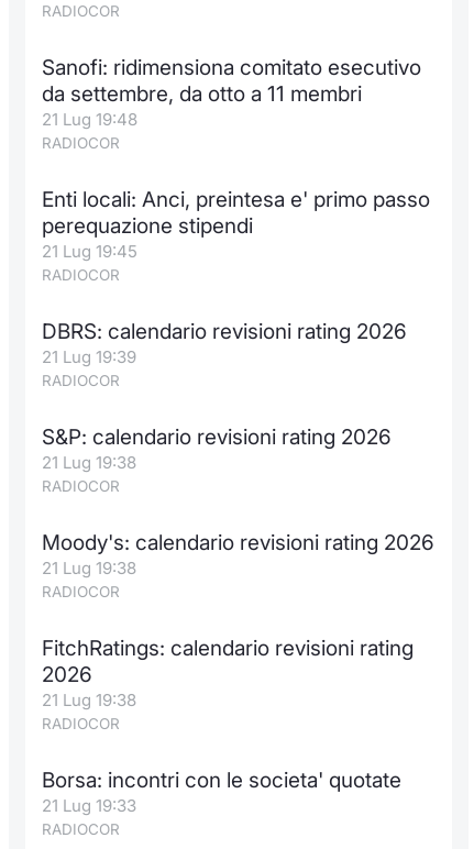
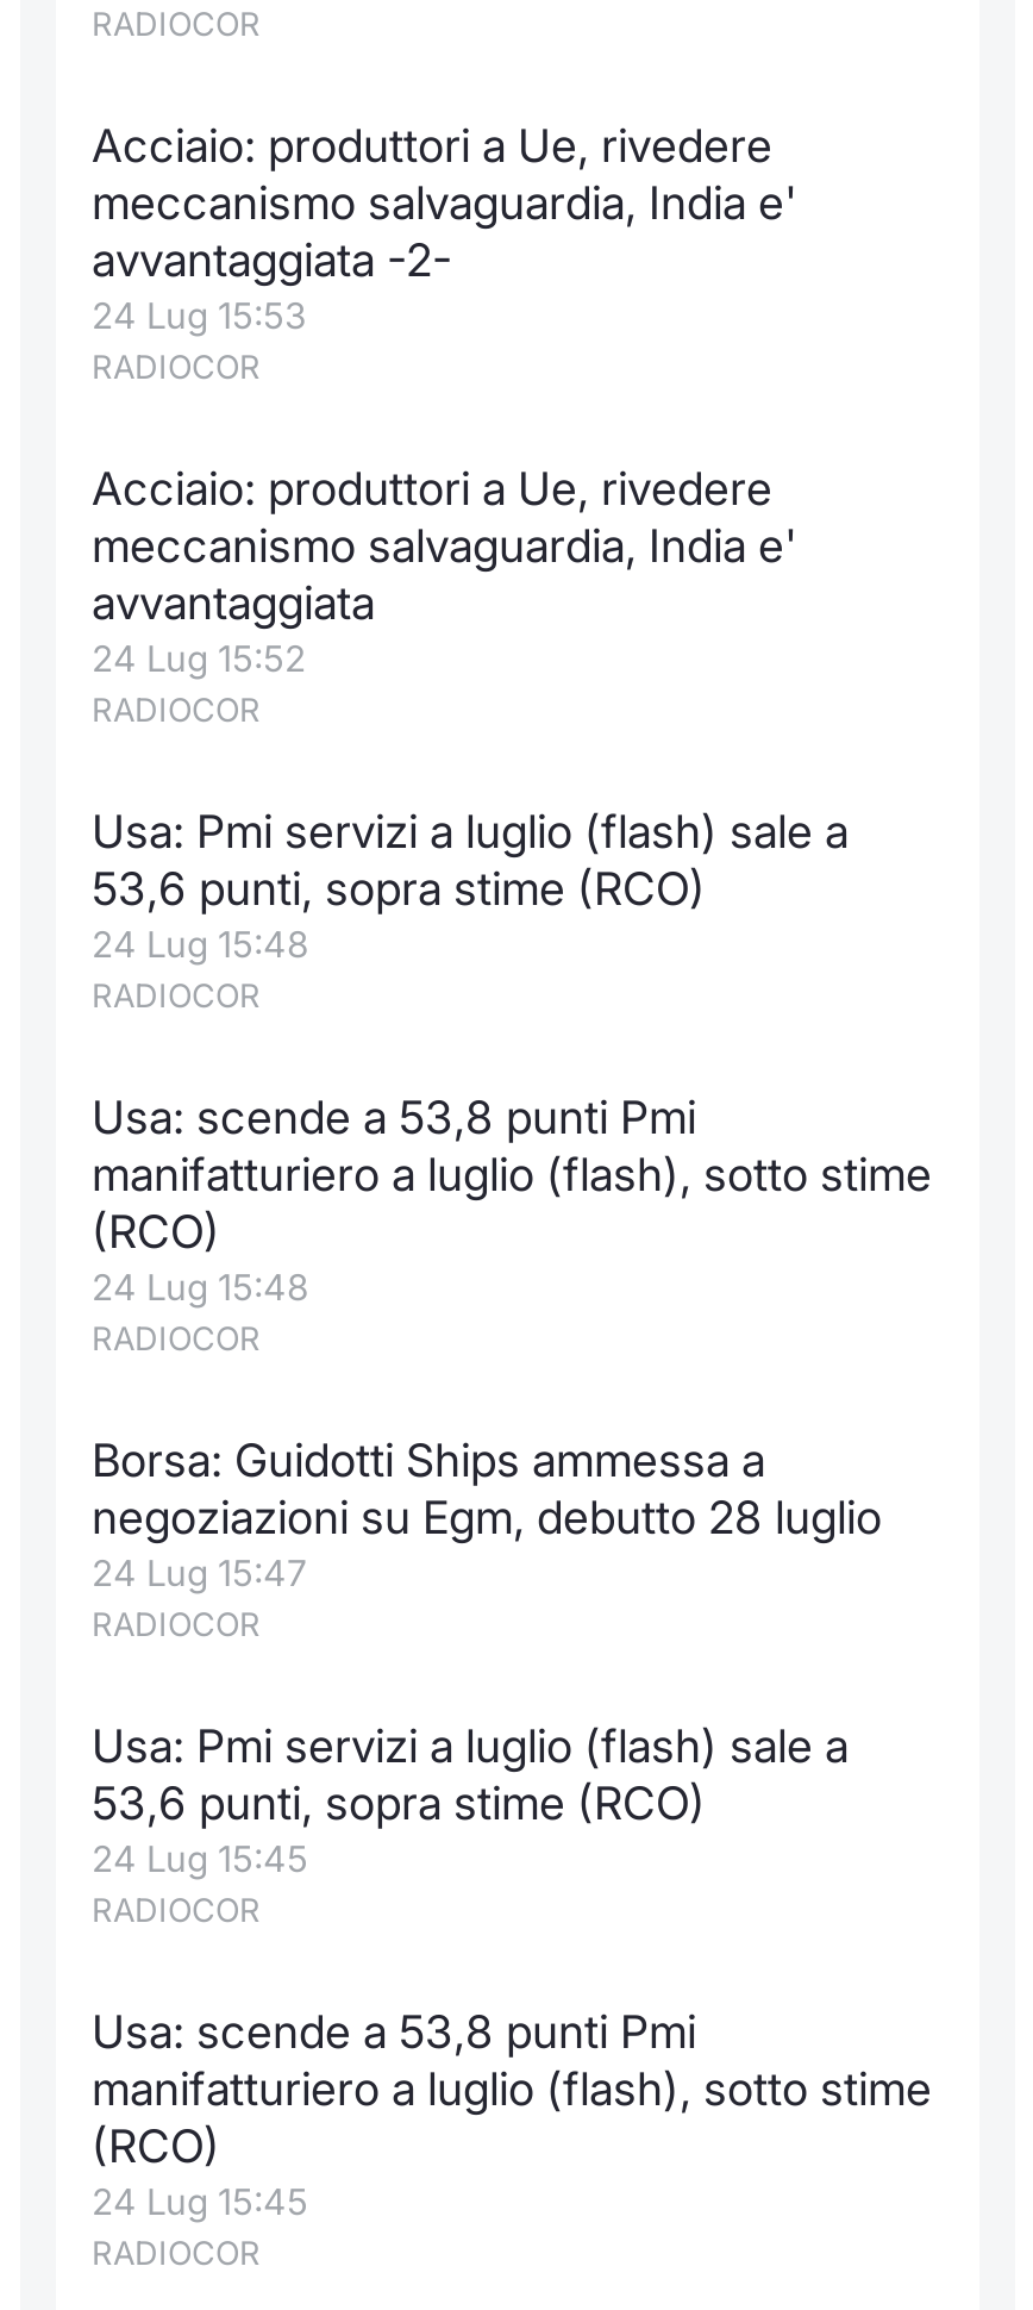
- Sanofi: ridimensiona comitato esecutivo
- da settembre, da otto a 11 membri
- 21 Lug 19:48
+ Acciaio: produttori a Ue, rivedere
+ meccanismo salvaguardia, India e'
+ avvantaggiata -2-
+ 24 Lug 15:53

- Enti locali: Anci, preintesa e' primo passo
- perequazione stipendi
- 21 Lug 19:45
+ Acciaio: produttori a Ue, rivedere
+ meccanismo salvaguardia, India e'
+ avvantaggiata
+ 24 Lug 15:52

- DBRS: calendario revisioni rating 2026
- 21 Lug 19:39
+ Usa: Pmi servizi a luglio (flash) sale a
+ 53,6 punti, sopra stime (RCO)
+ 24 Lug 15:48

- S&P: calendario revisioni rating 2026
- 21 Lug 19:38
+ Usa: scende a 53,8 punti Pmi
+ manifatturiero a luglio (flash), sotto stime
+ (RCO)
+ 24 Lug 15:48

- Moody's: calendario revisioni rating 2026
- 21 Lug 19:38
+ Borsa: Guidotti Ships ammessa a
+ negoziazioni su Egm, debutto 28 luglio
+ 24 Lug 15:47

- FitchRatings: calendario revisioni rating
- 2026
- 21 Lug 19:38
+ Usa: Pmi servizi a luglio (flash) sale a
+ 53,6 punti, sopra stime (RCO)
+ 24 Lug 15:45

- Borsa: incontri con le societa' quotate
- 21 Lug 19:33
+ Usa: scende a 53,8 punti Pmi
+ manifatturiero a luglio (flash), sotto stime
+ (RCO)
+ 24 Lug 15:45
